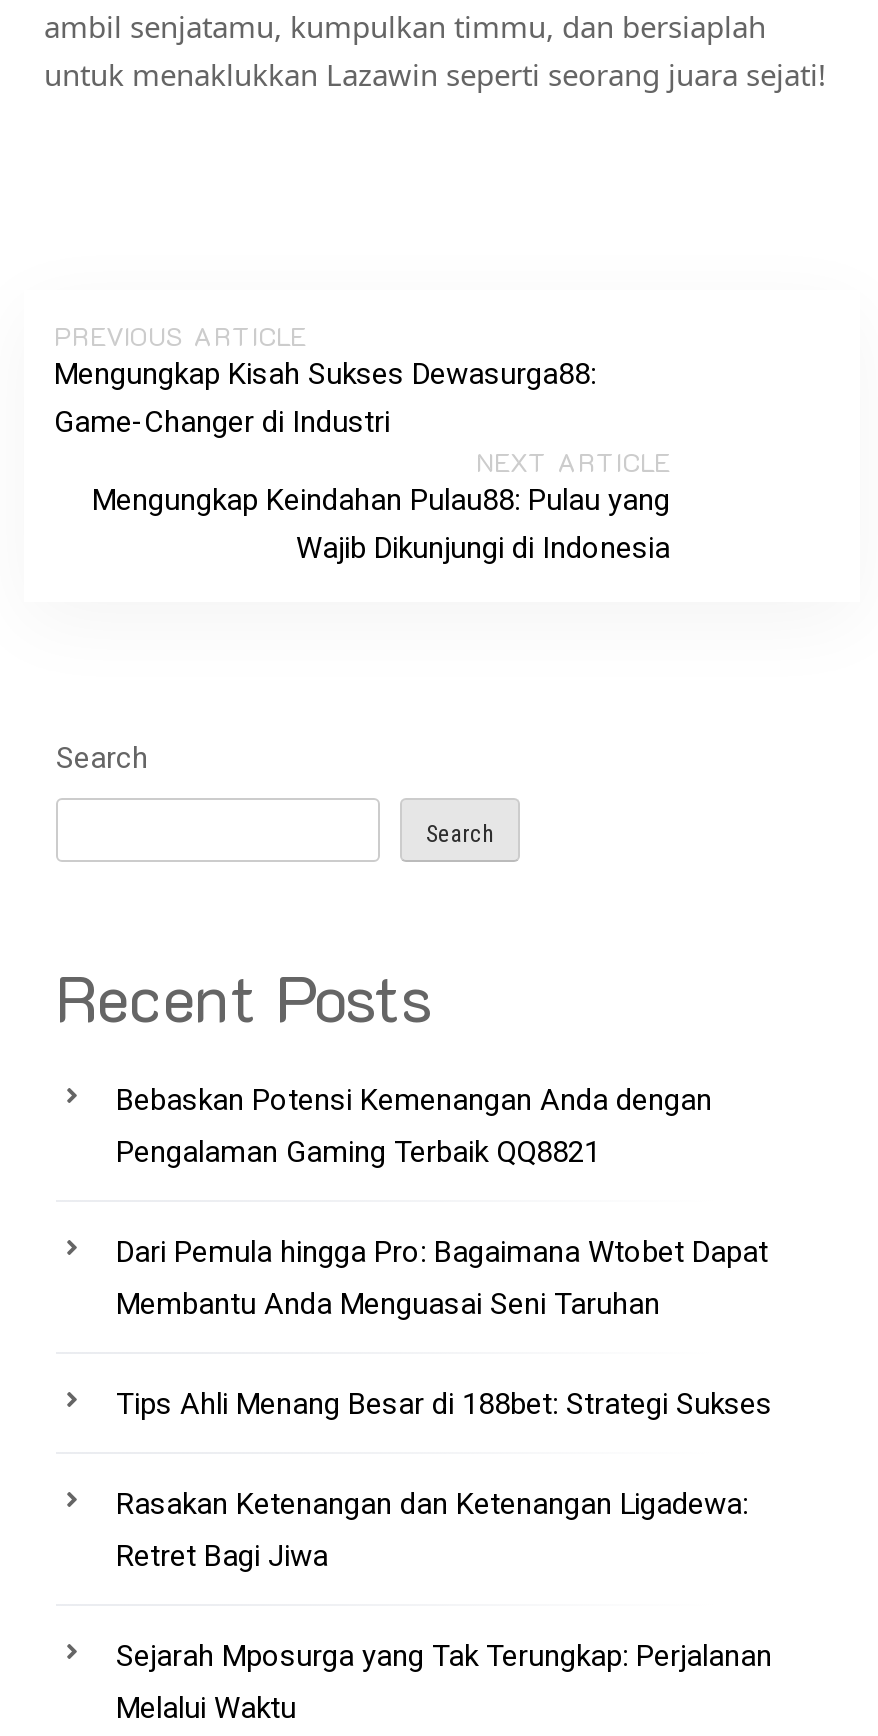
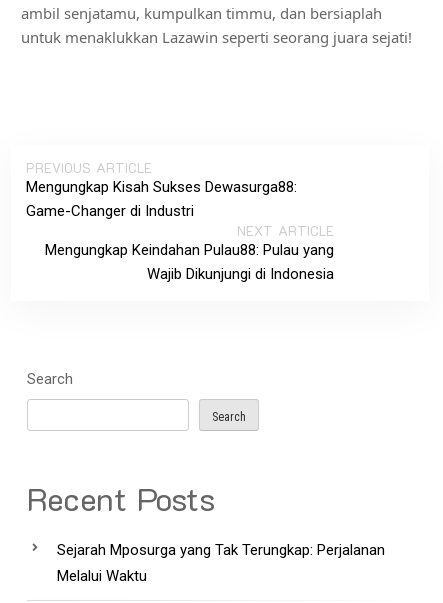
- Bebaskan Potensi Kemenangan Anda dengan
- Pengalaman Gaming Terbaik QQ8821
- Dari Pemula hingga Pro: Bagaimana Wtobet Dapat
- Membantu Anda Menguasai Seni Taruhan
- Tips Ahli Menang Besar di 188bet: Strategi Sukses
- Rasakan Ketenangan dan Ketenangan Ligadewa:
- Retret Bagi Jiwa
